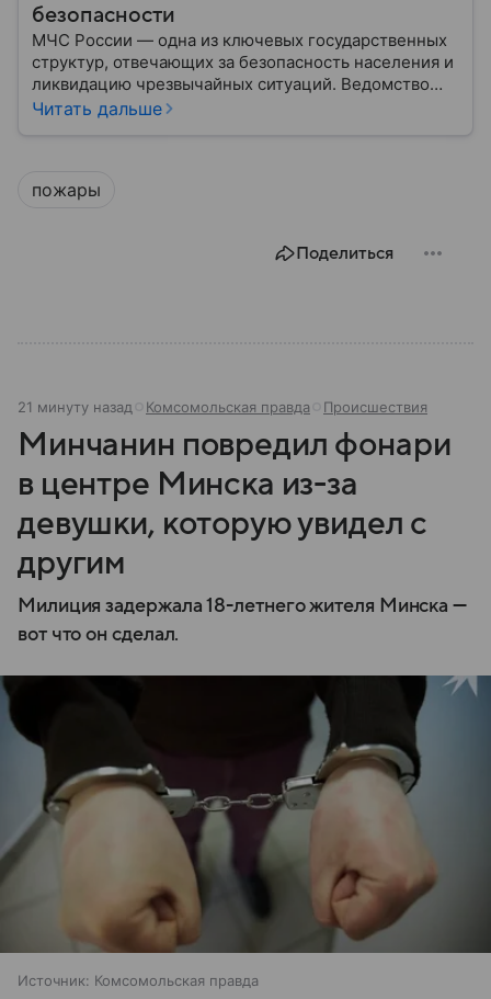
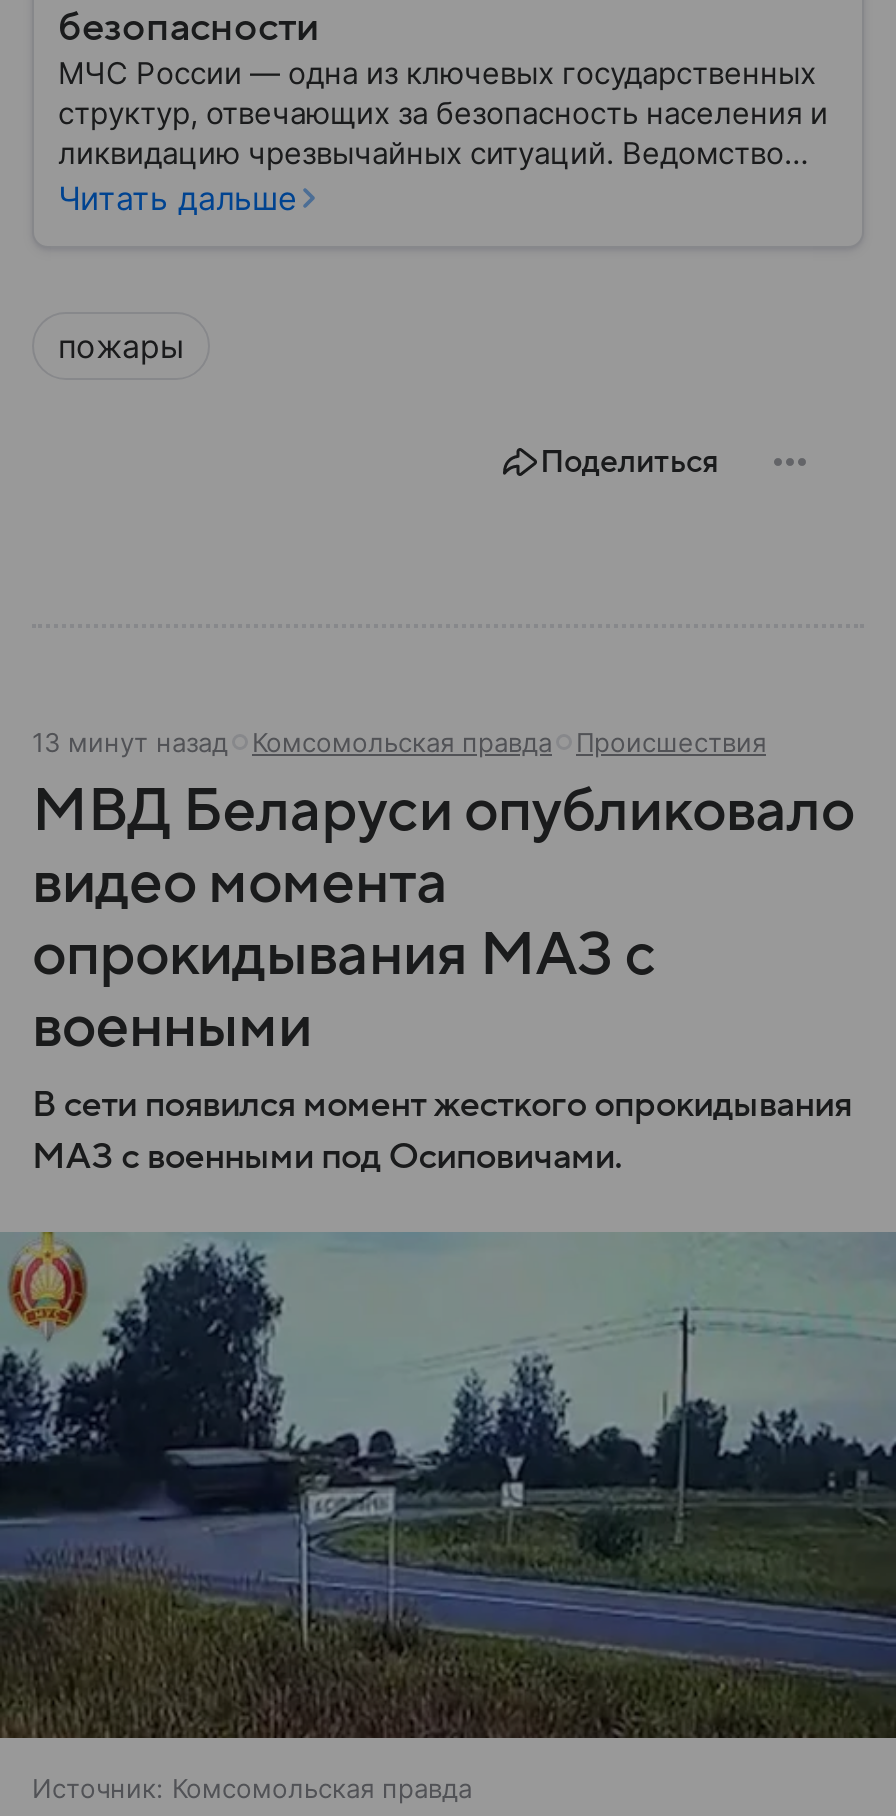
- 21 минуту назад Комсомольская правда Происшествия
+ 13 минут назад Комсомольская правда Происшествия

- Минчанин повредил фонари
- в центре Минска из-за
- девушки, которую увидел с
- другим
- Милиция задержала 18-летнего жителя Минска —
- вот что он сделал.
+ МВД Беларуси опубликовало
+ видео момента
+ опрокидывания МАЗ с
+ военными
+ В сети появился момент жесткого опрокидывания
+ МАЗ с военными под Осиповичами.

- [image]
+ [image]
